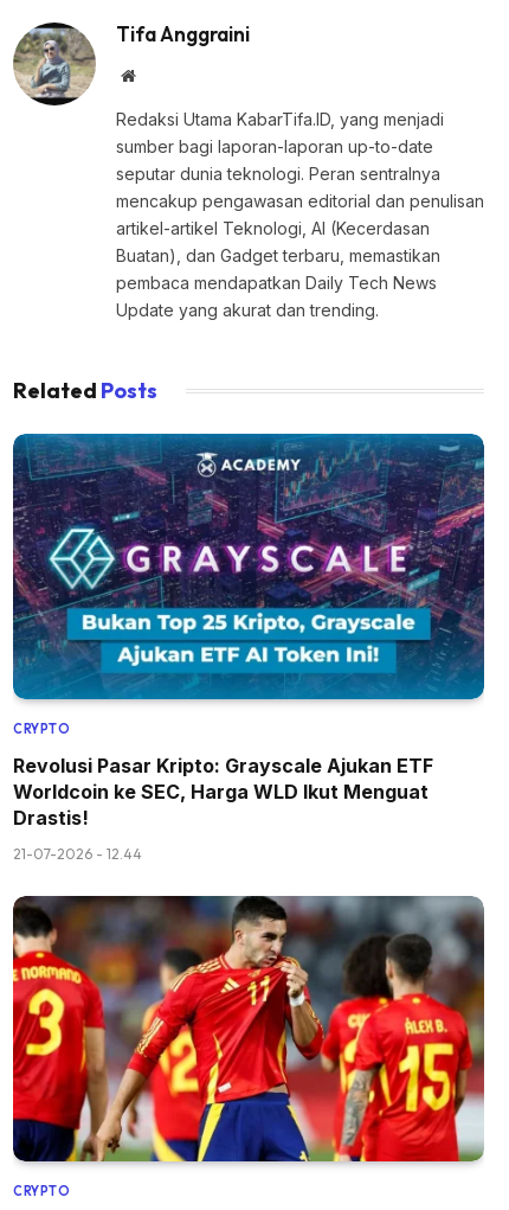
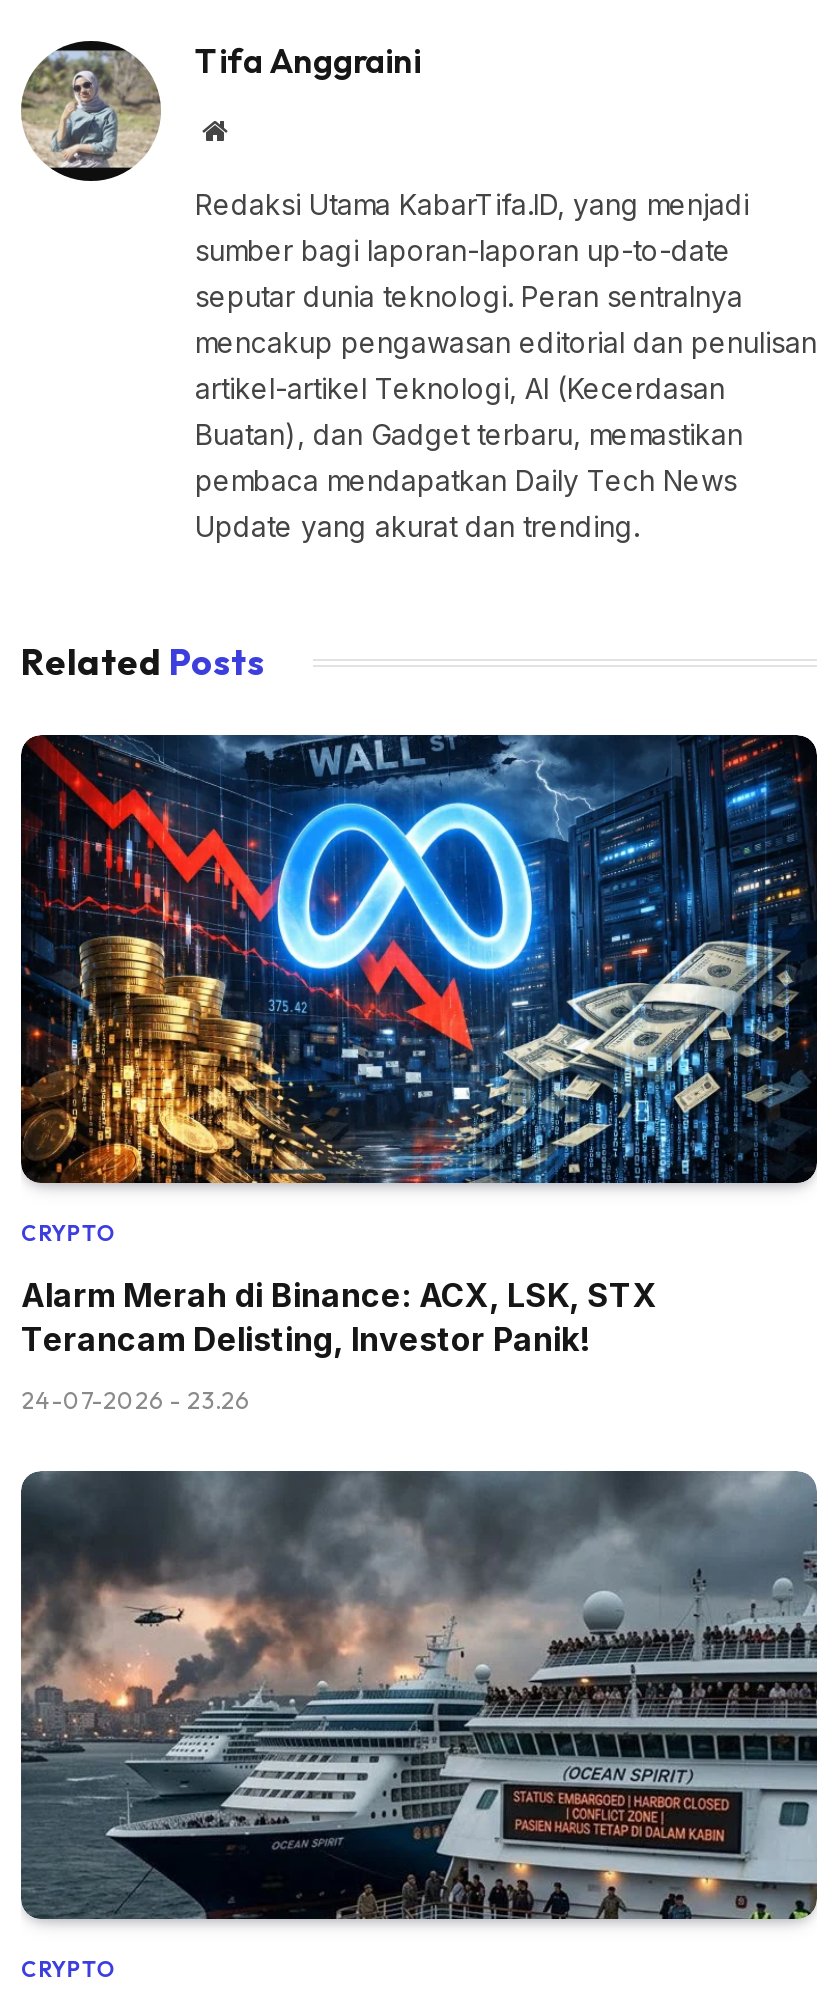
- [image]
+ [image]

- Revolusi Pasar Kripto: Grayscale Ajukan ETF
- Worldcoin ke SEC, Harga WLD Ikut Menguat
- Drastis!
+ Alarm Merah di Binance: ACX, LSK, STX
+ Terancam Delisting, Investor Panik!

- 21-07-2026 - 12.44
+ 24-07-2026 - 23.26

- [image]
+ [image]
